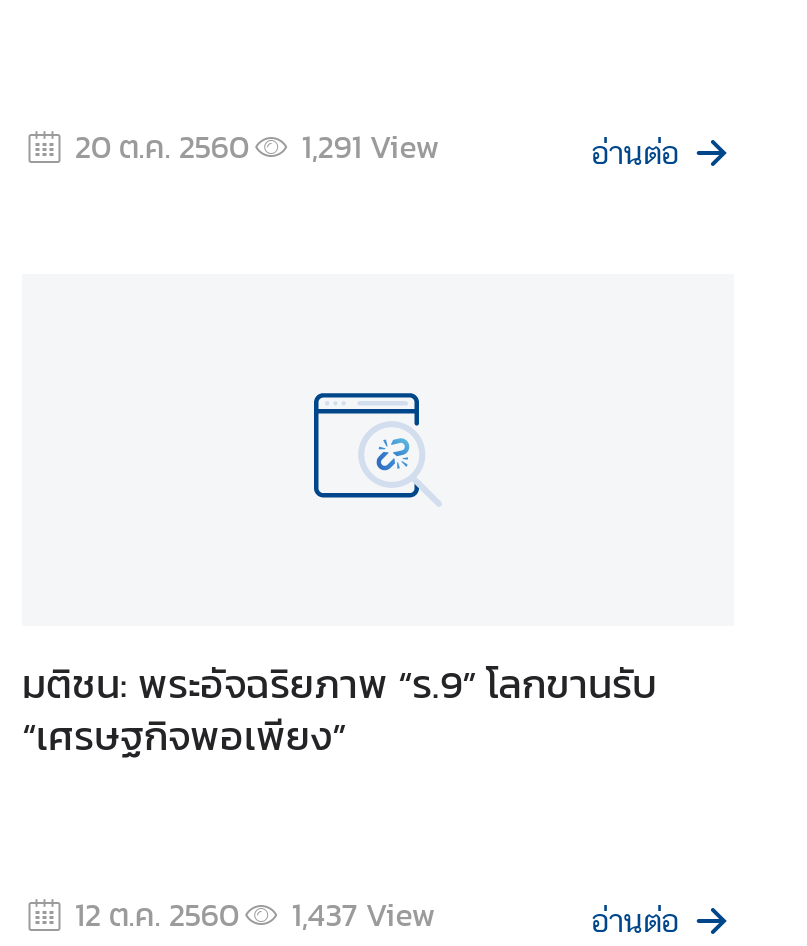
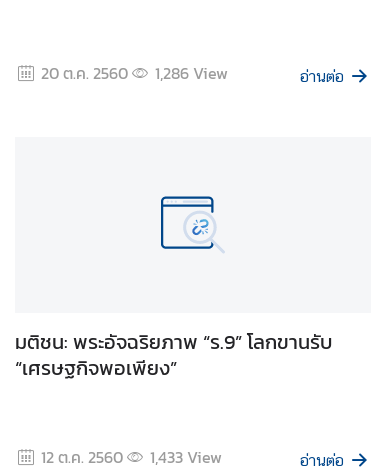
- 1,291 View
+ 1,286 View

- 1,437 View
+ 1,433 View
